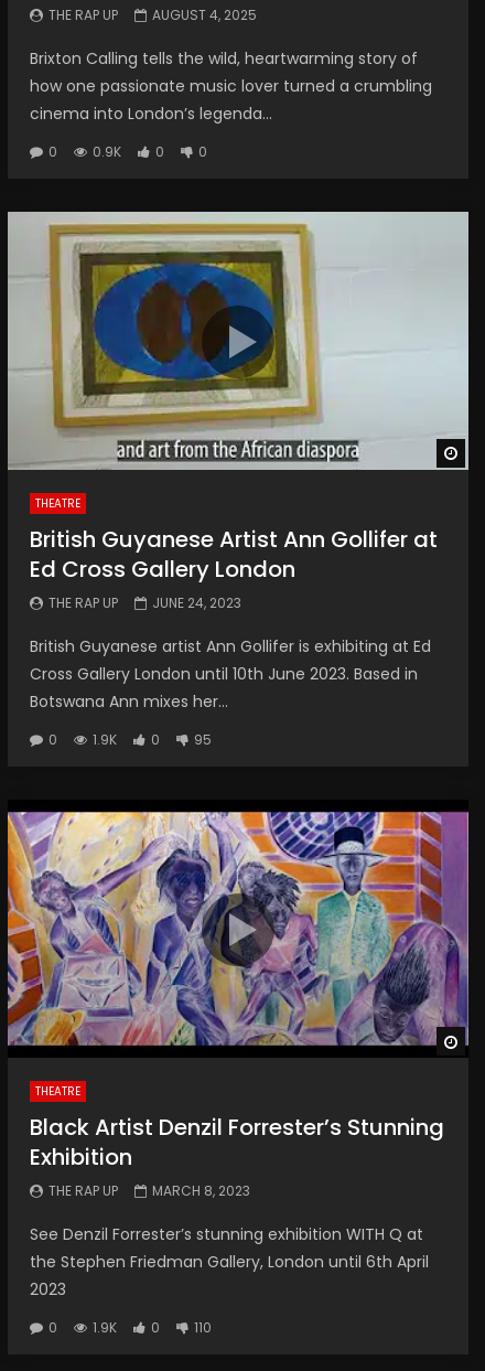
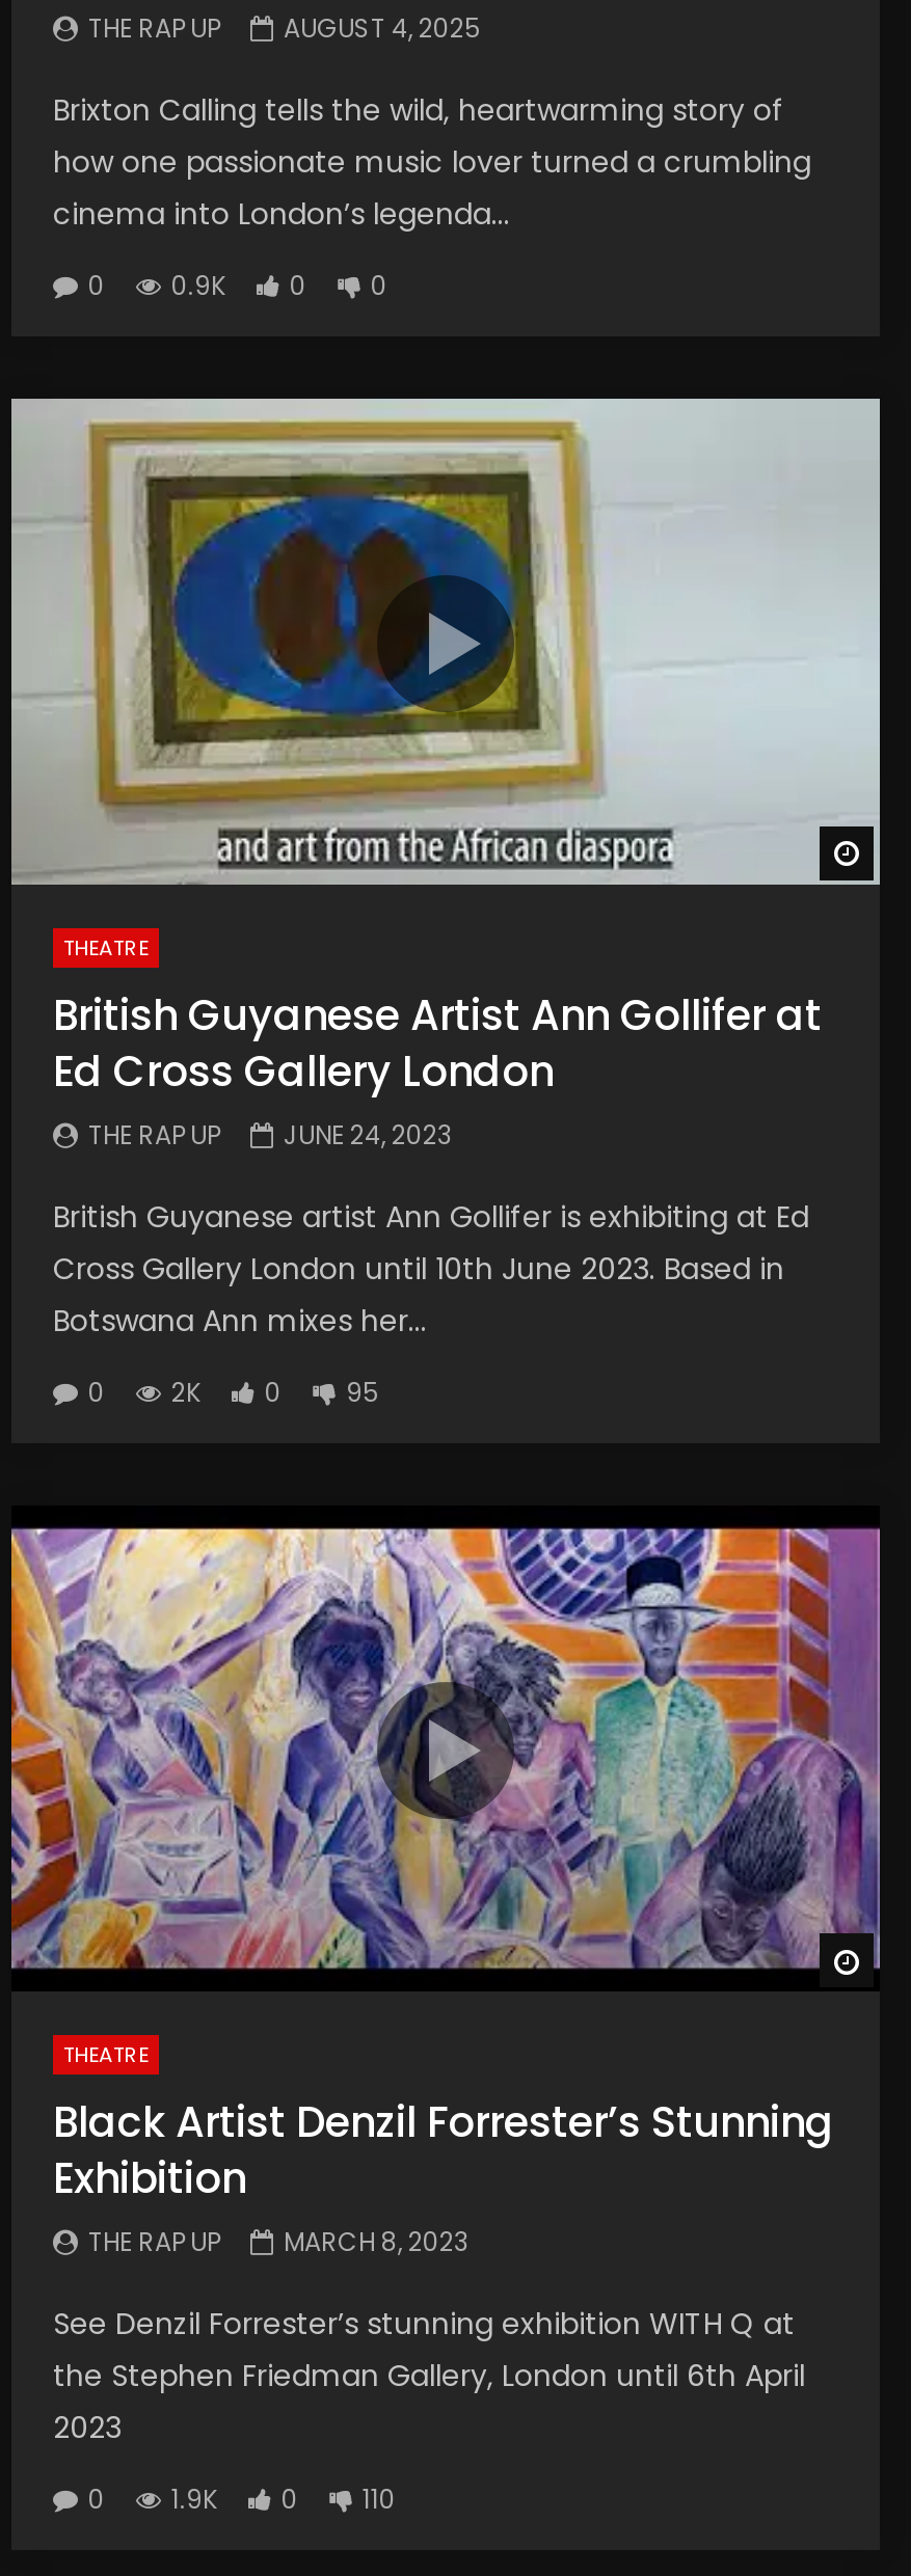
- 0 1.9K 0 95
+ 0 2K 0 95
